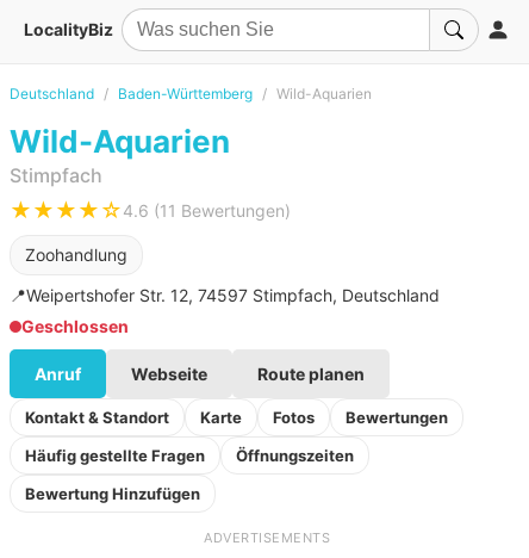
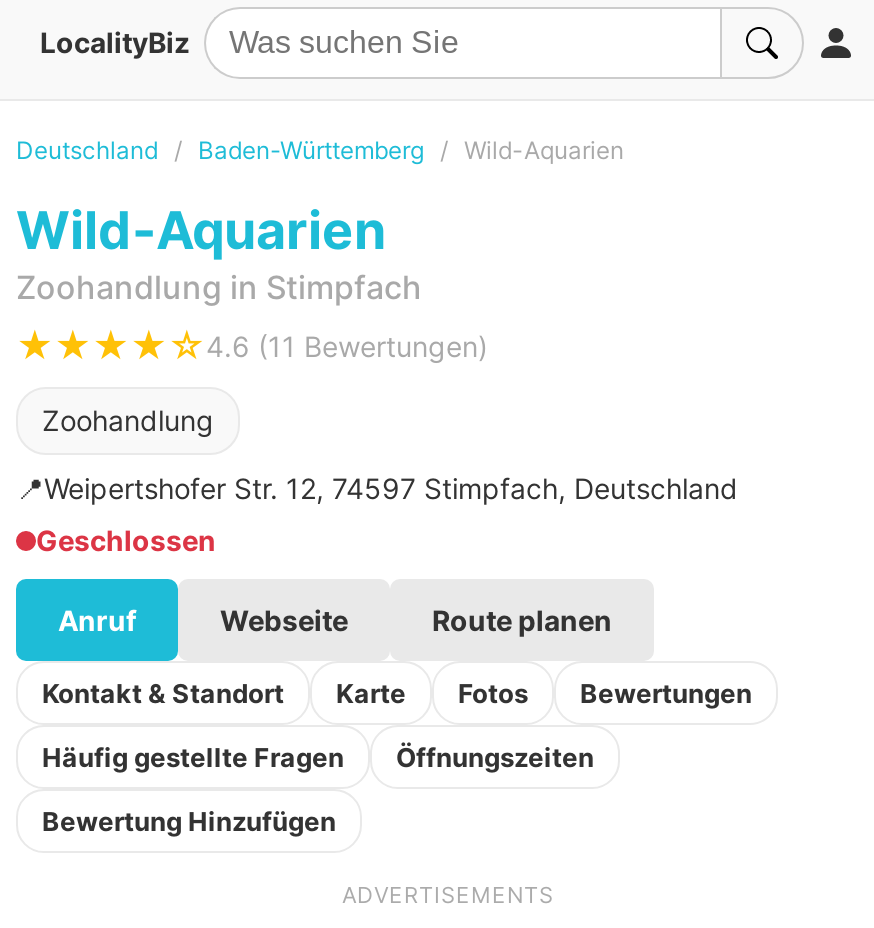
- Stimpfach
+ Zoohandlung in Stimpfach
